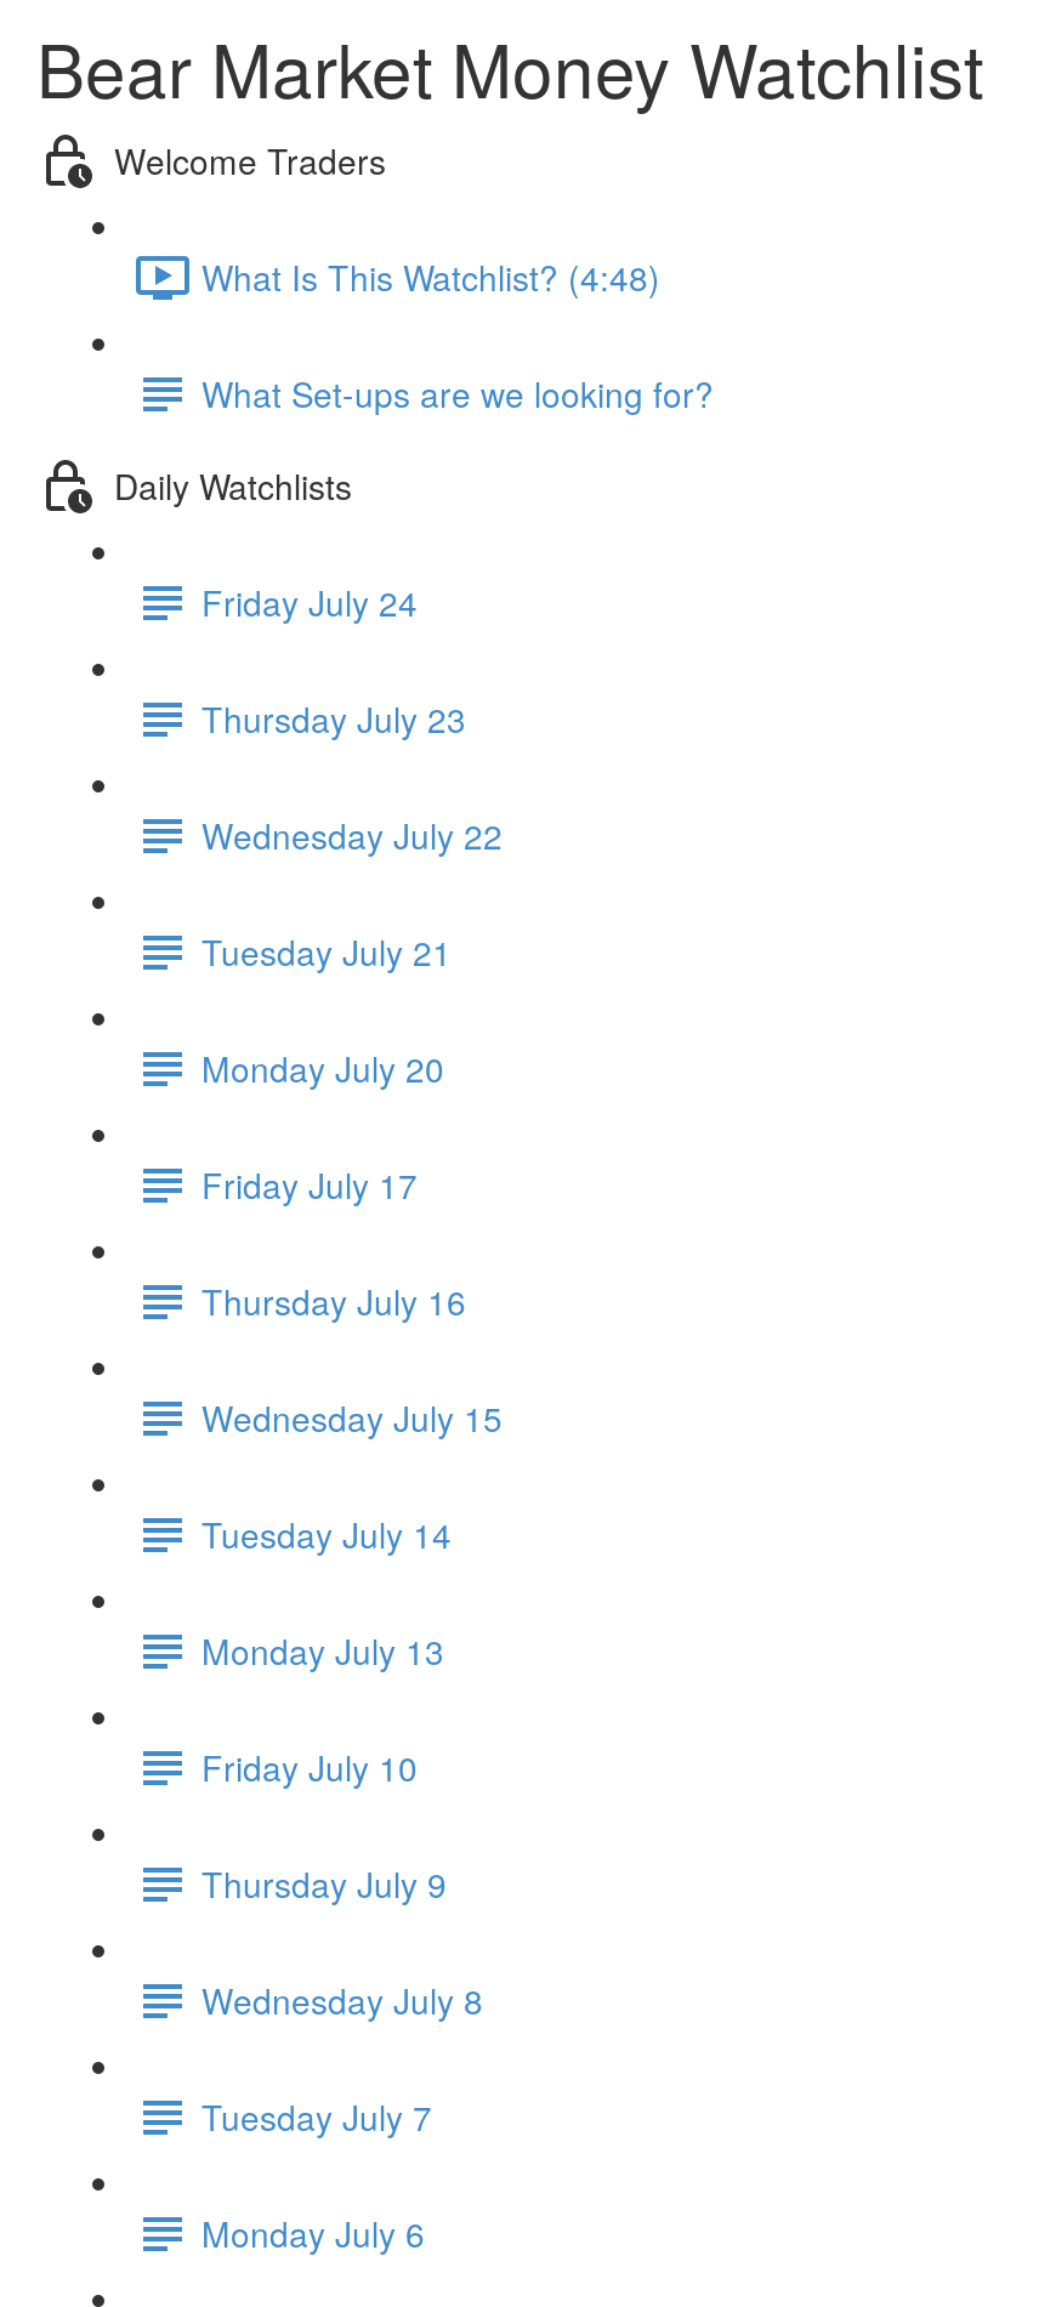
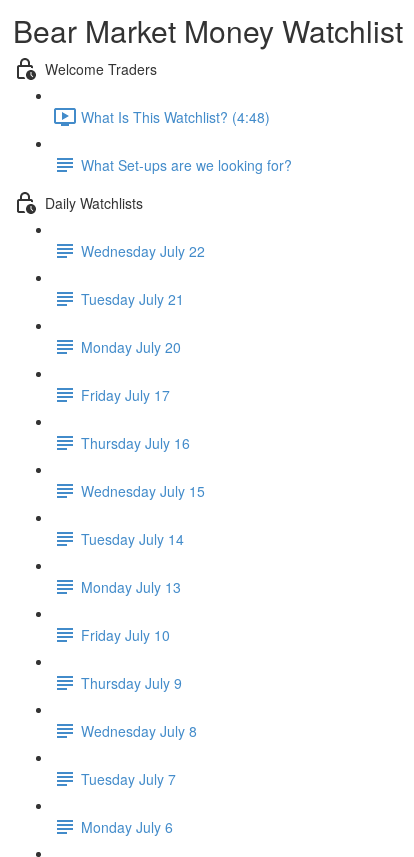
- Friday July 24
- Thursday July 23
